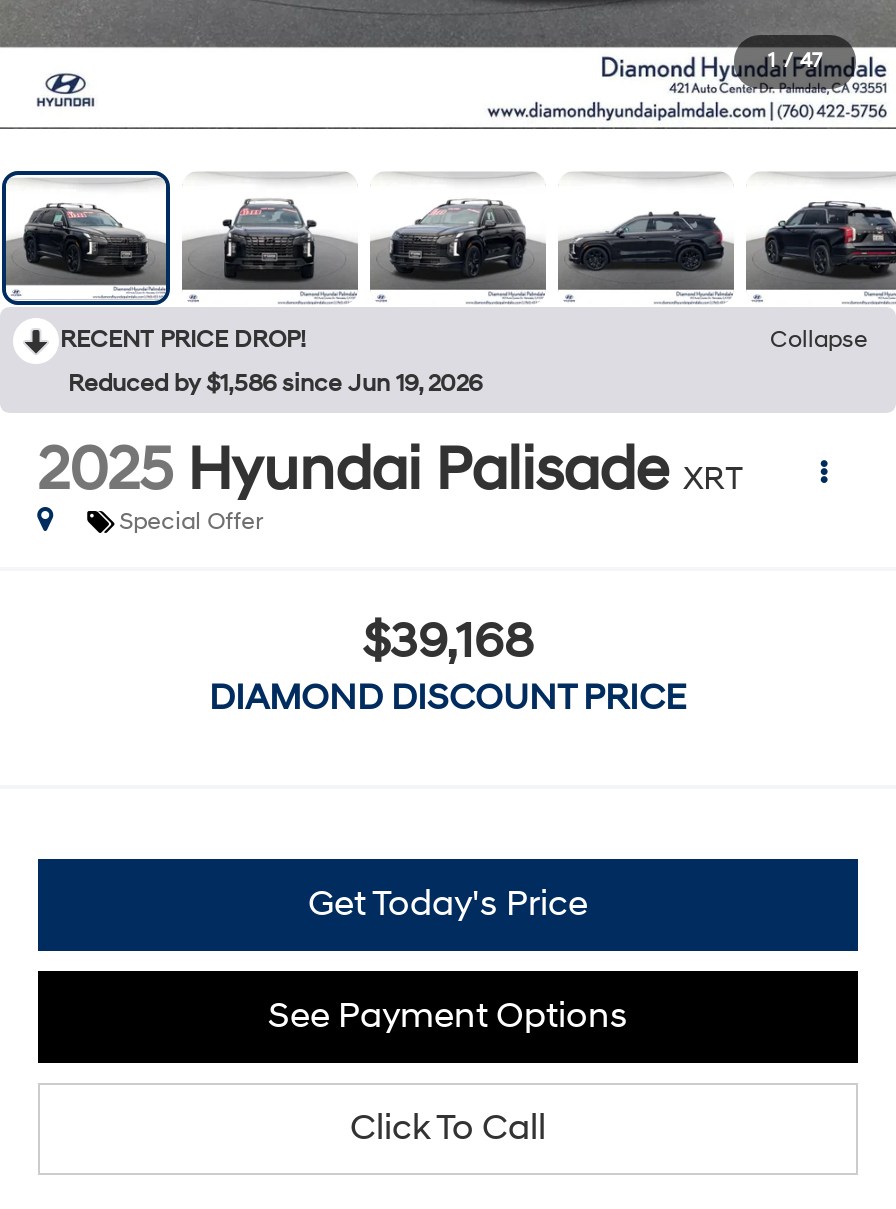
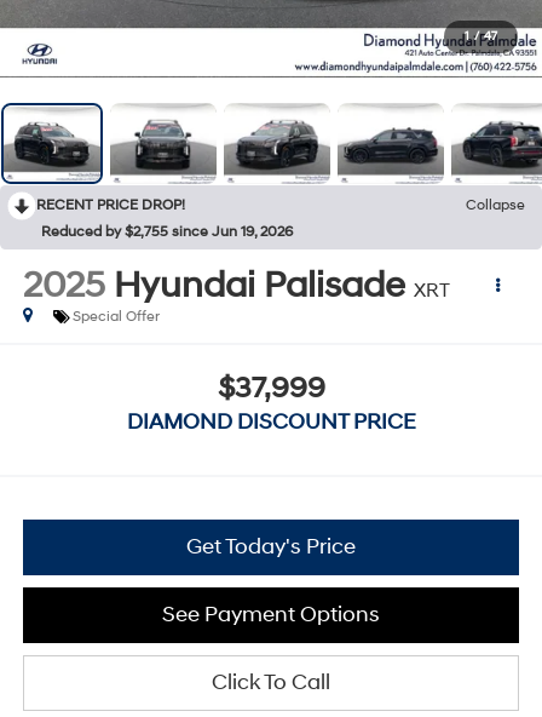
- Reduced by $1,586 since Jun 19, 2026
+ Reduced by $2,755 since Jun 19, 2026

- $39,168
+ $37,999
